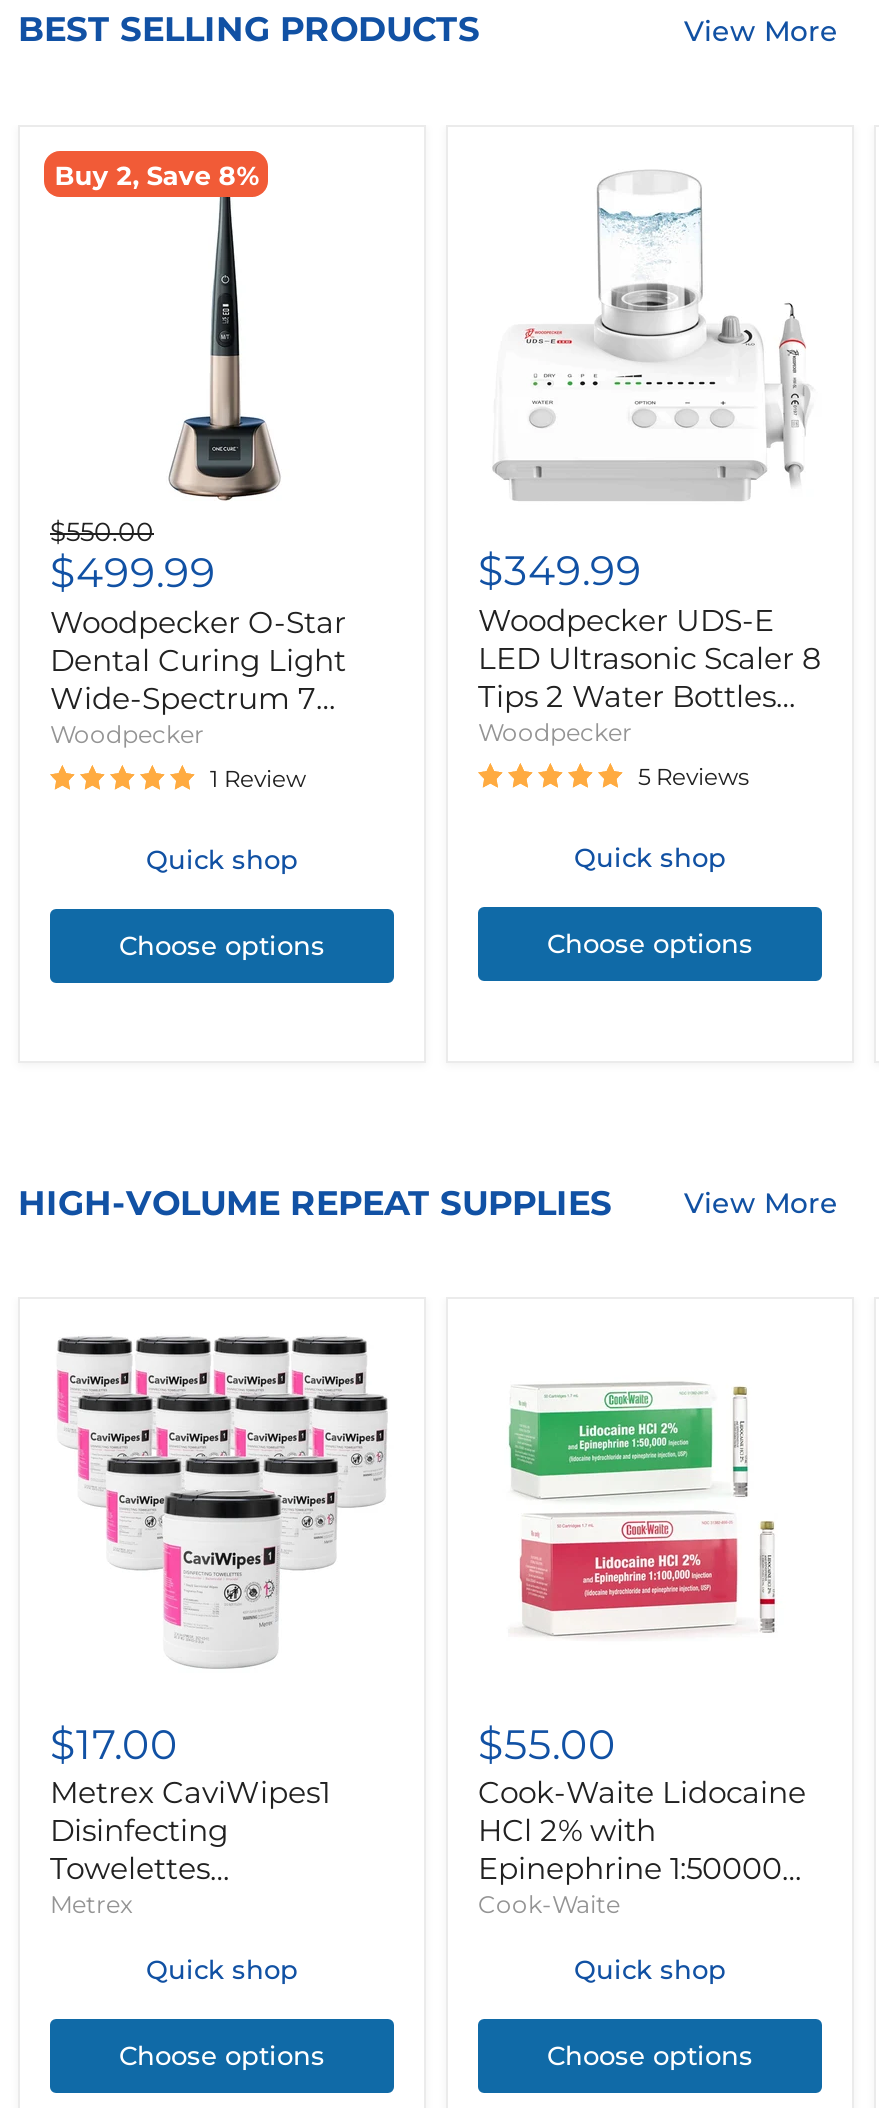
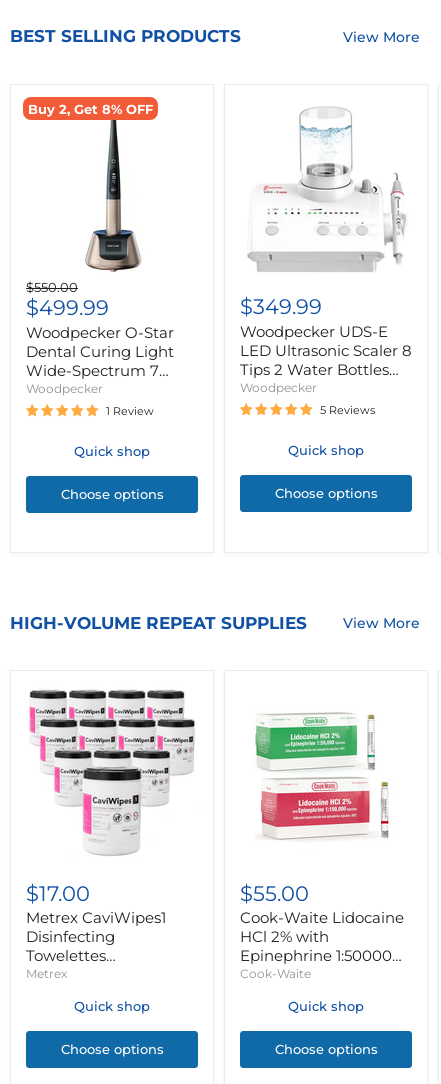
- Buy 2, Save 8%
+ Buy 2, Get 8% OFF
